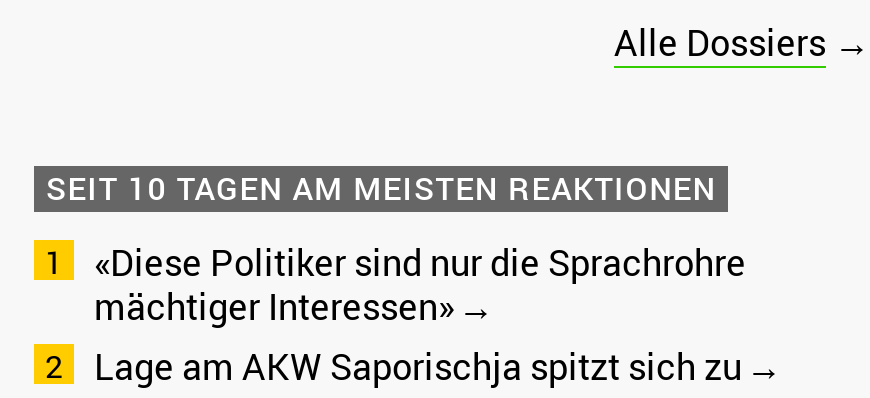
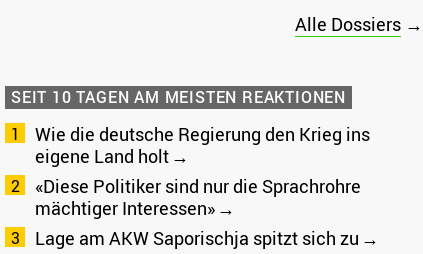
+ Wie die deutsche Regierung den Krieg ins
+ eigene Land holt
